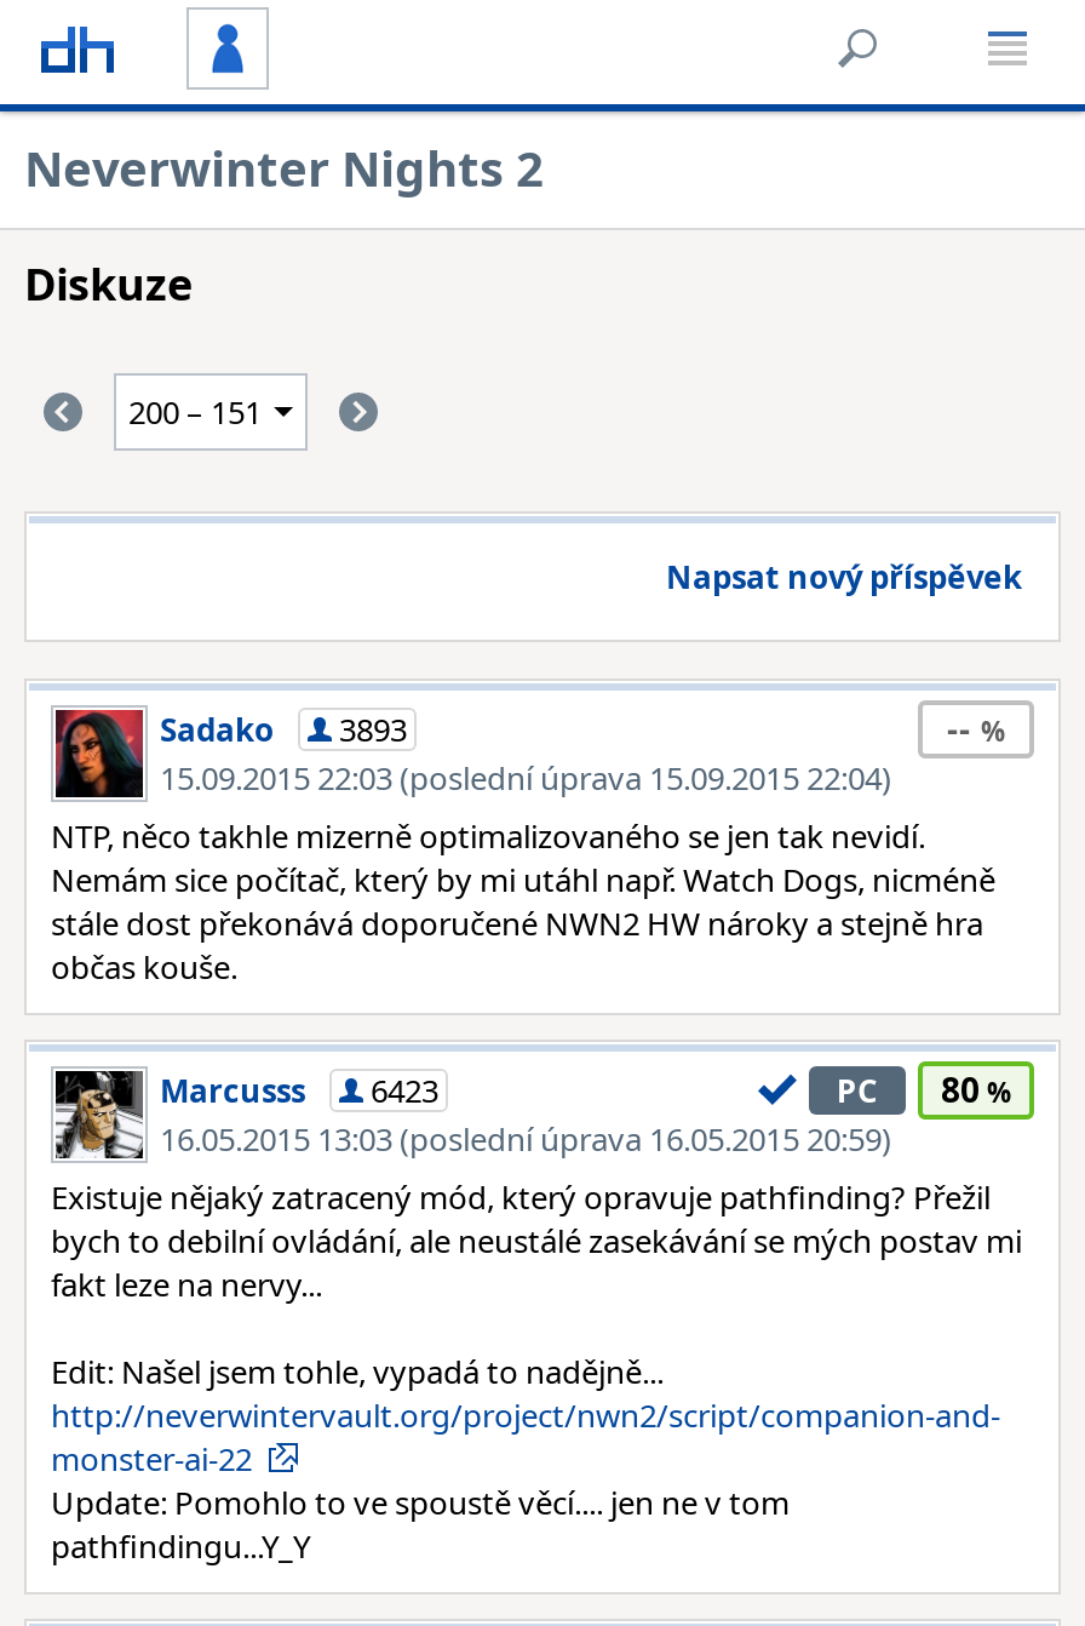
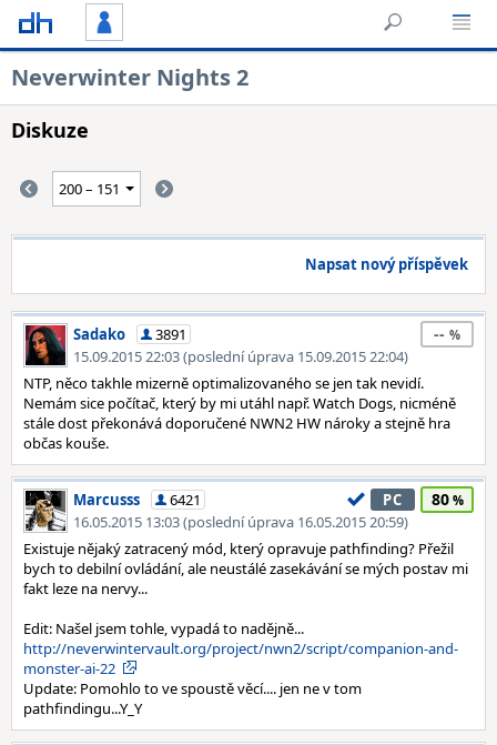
- Sadako 3893
+ Sadako 3891

- Marcusss 6423
+ Marcusss 6421
